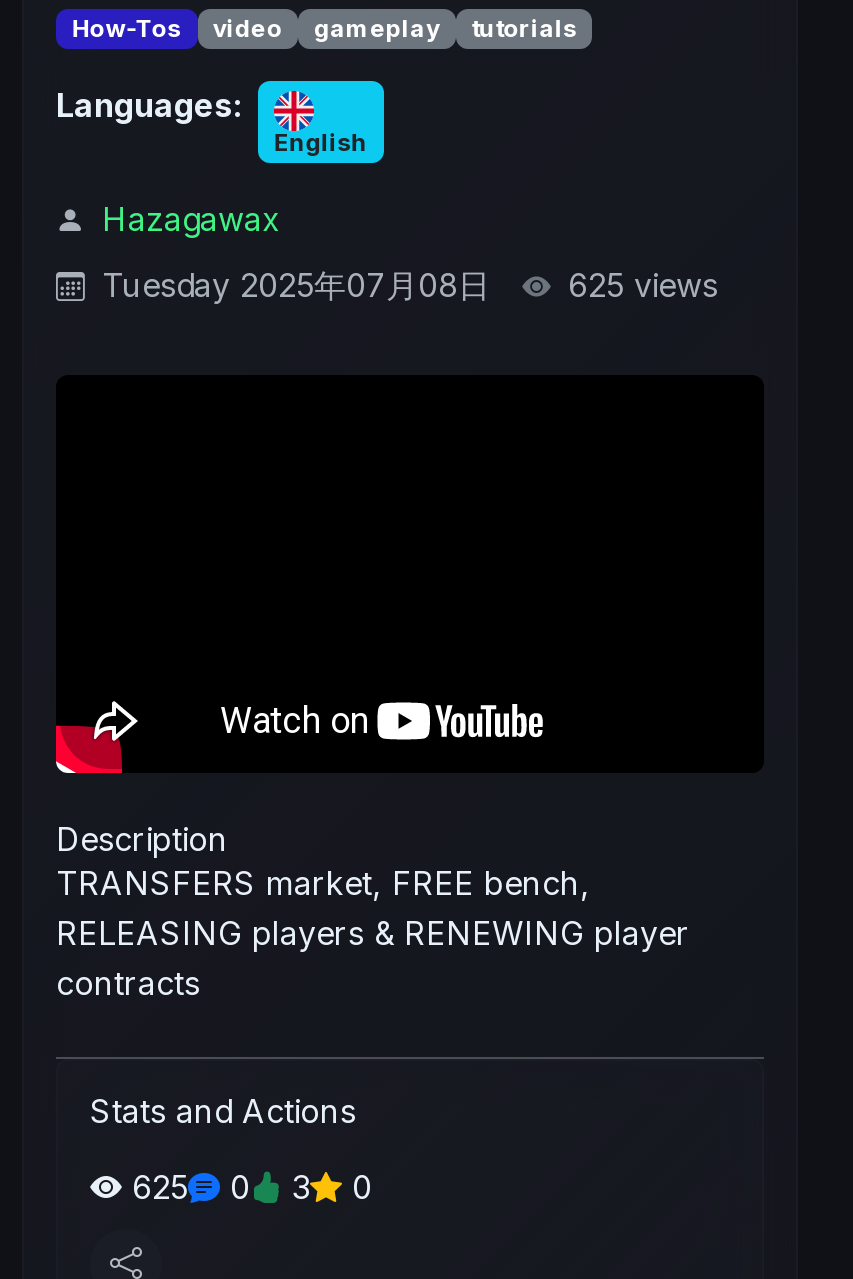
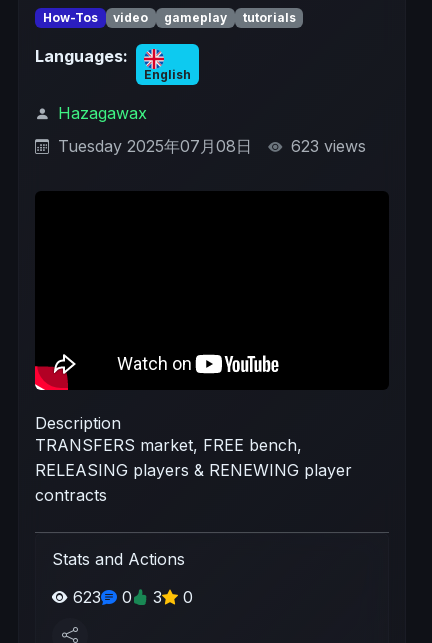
- Tuesday 2025年07月08日 625 views
+ Tuesday 2025年07月08日 623 views

- 625 0 3 0
+ 623 0 3 0
